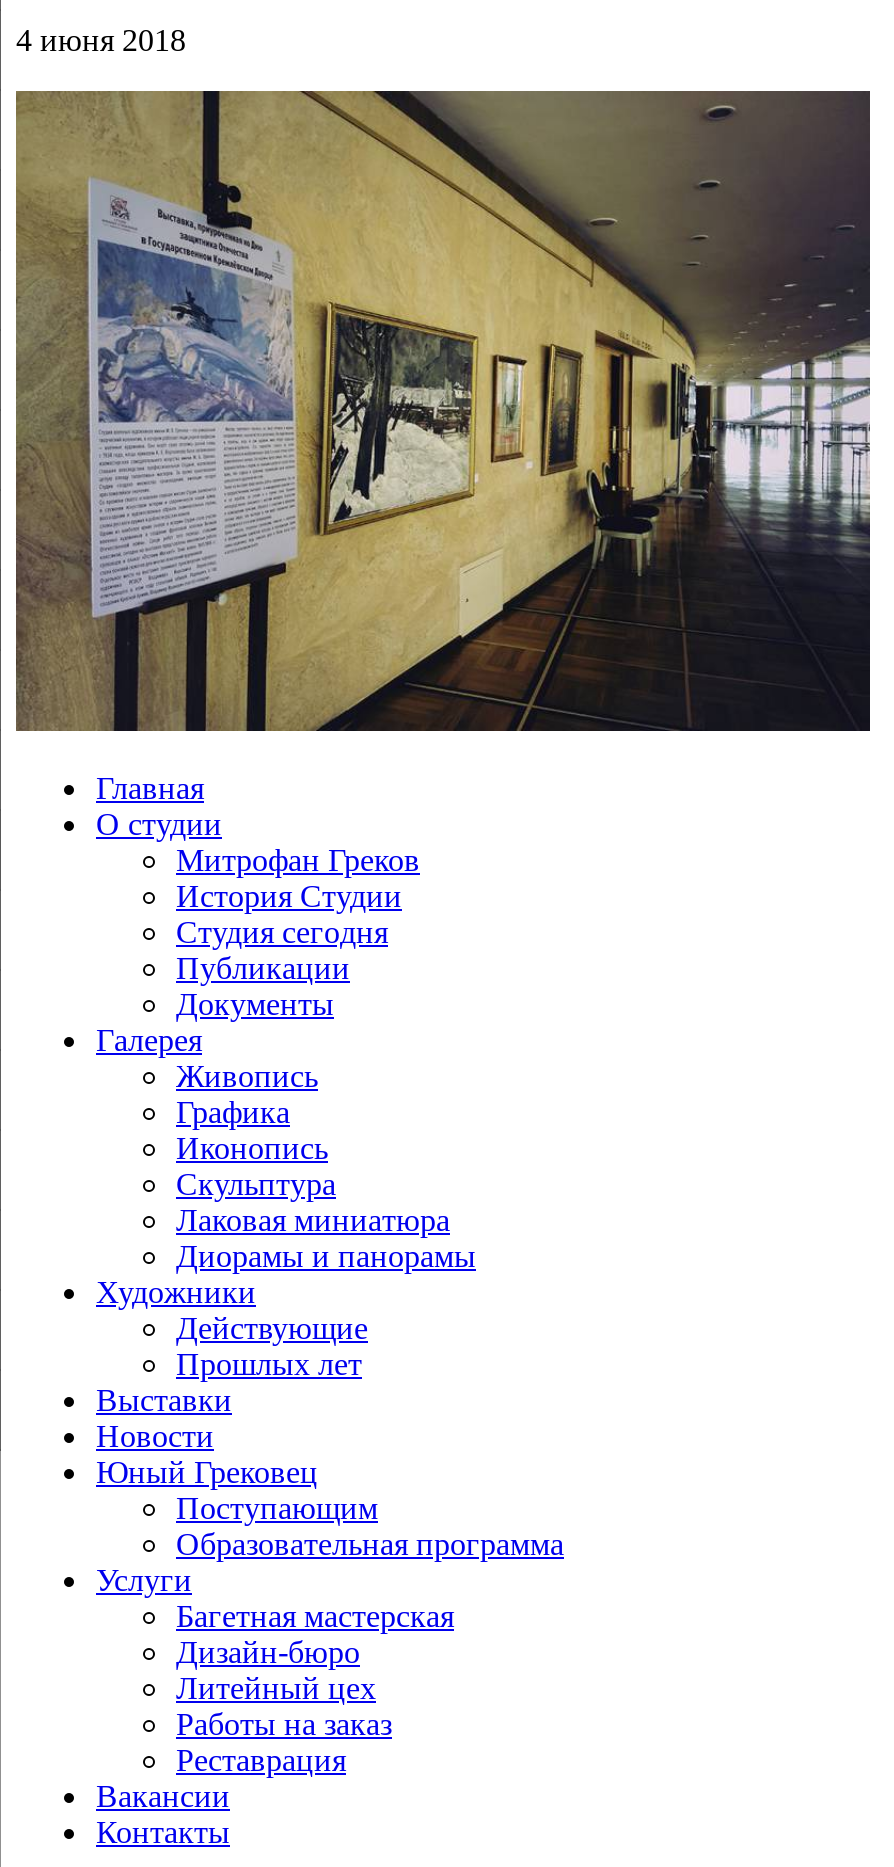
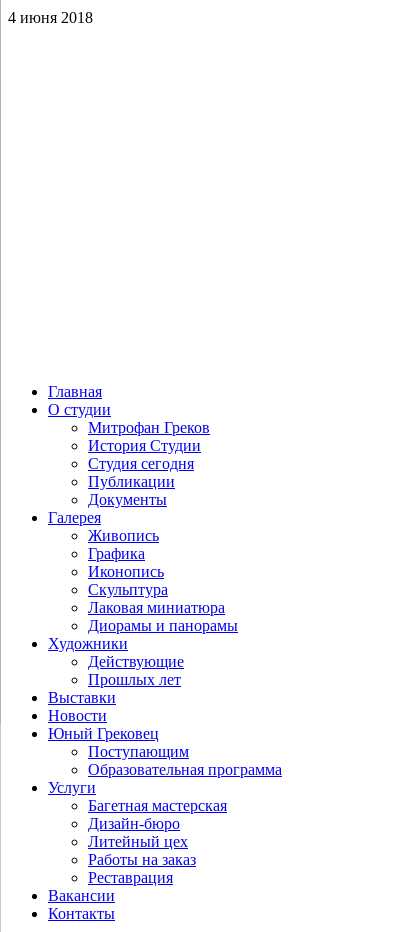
- [image]
